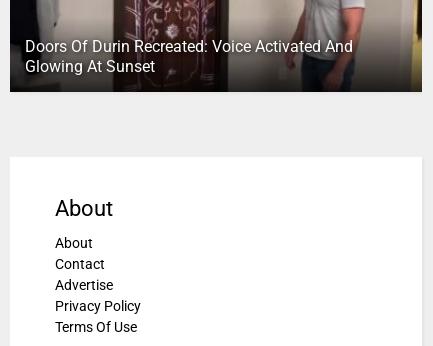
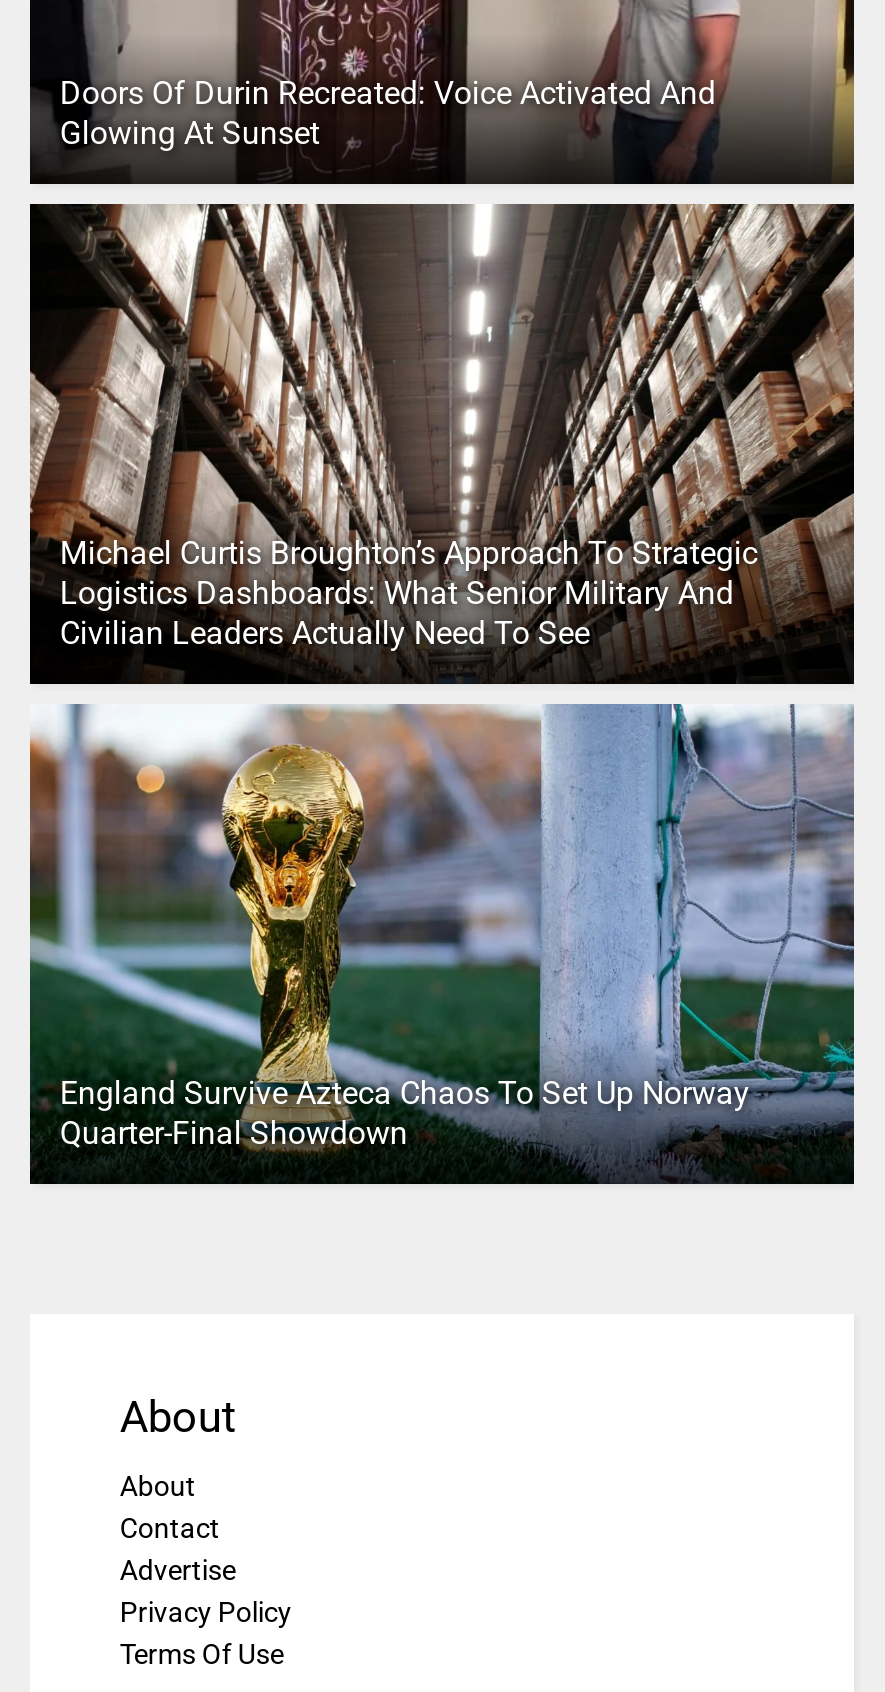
+ [image]
+ Michael Curtis Broughton’s Approach To Strategic
+ Logistics Dashboards: What Senior Military And
+ Civilian Leaders Actually Need To See

+ [image]
+ England Survive Azteca Chaos To Set Up Norway
+ Quarter-Final Showdown
